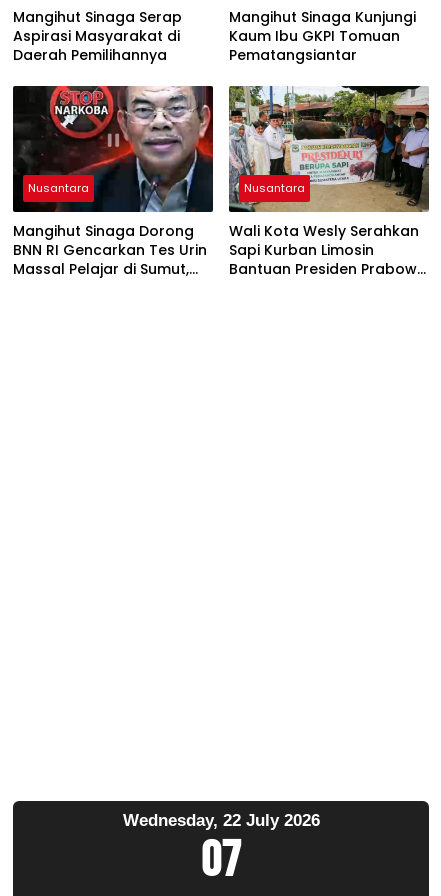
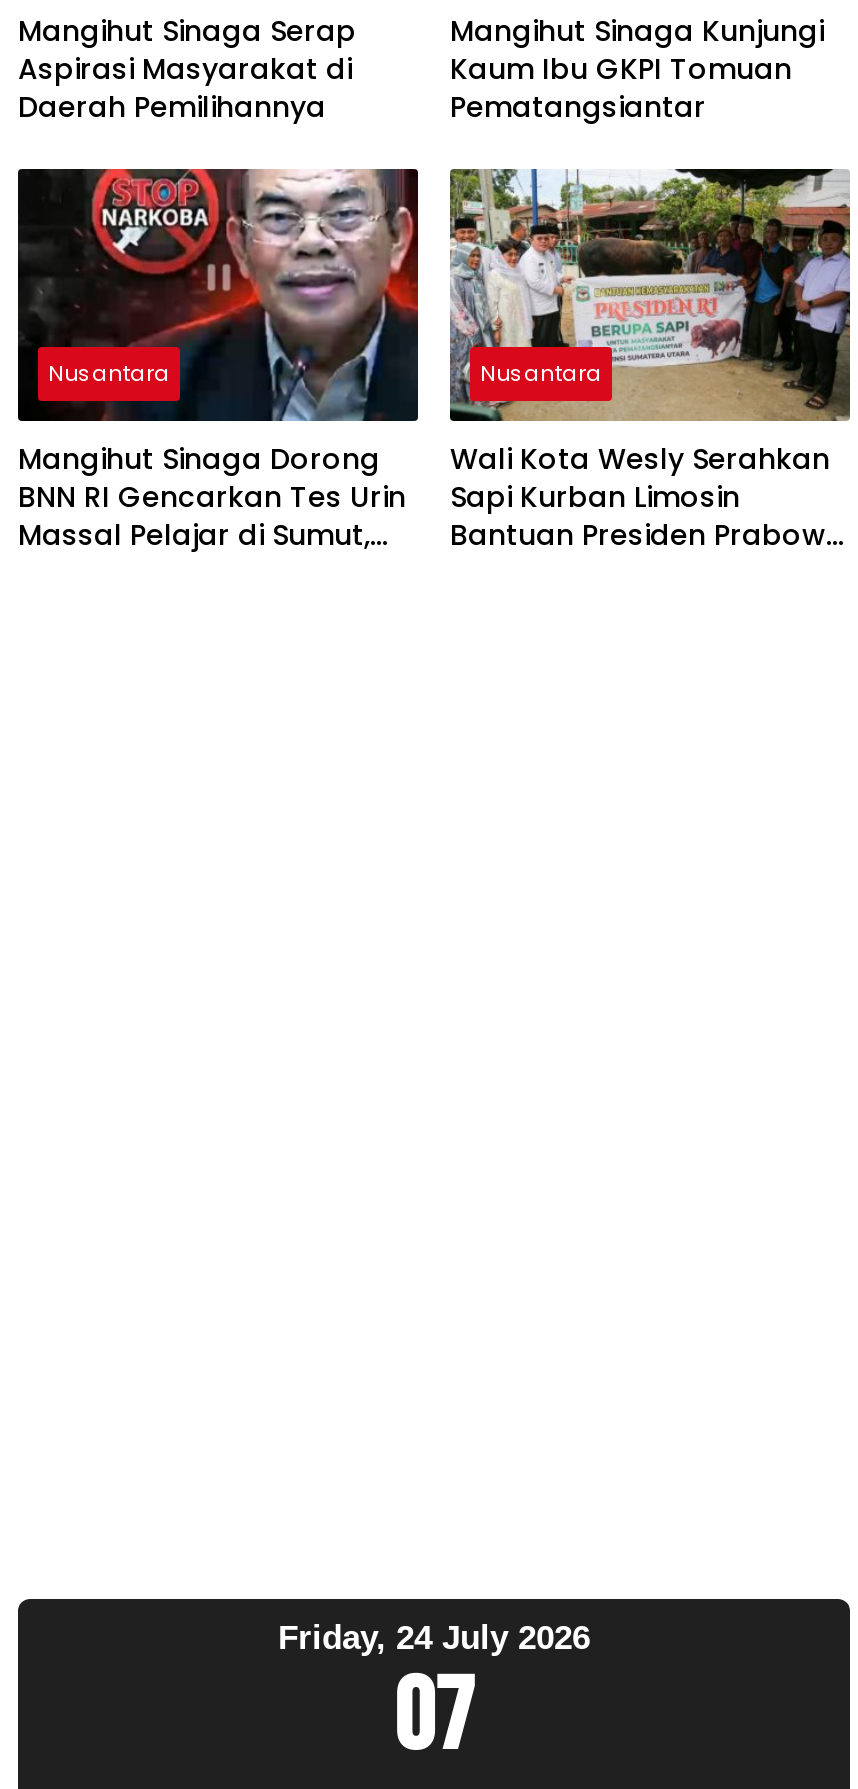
- Wednesday, 22 July 2026
+ Friday, 24 July 2026
